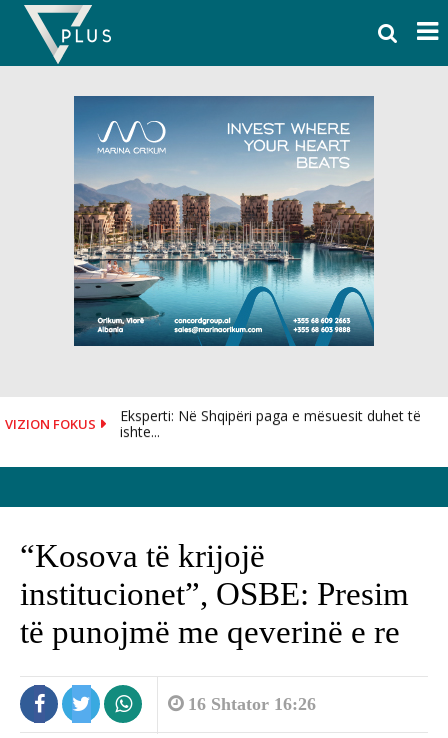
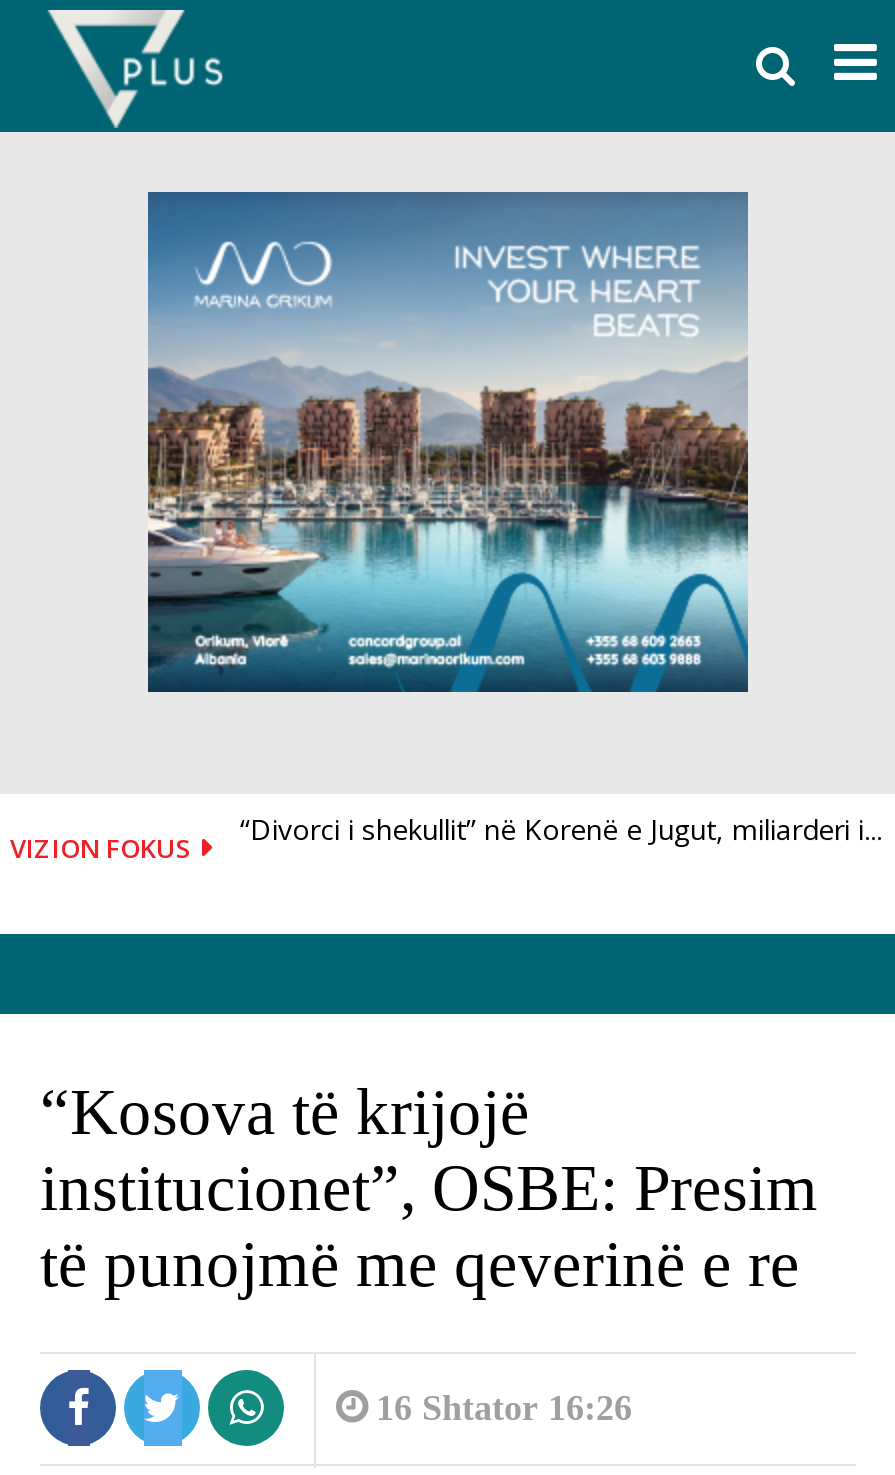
- Eksperti: Në Shqipëri paga e mësuesit duhet të
- ishte...
+ “Divorci i shekullit” në Korenë e Jugut, miliarderi i...
